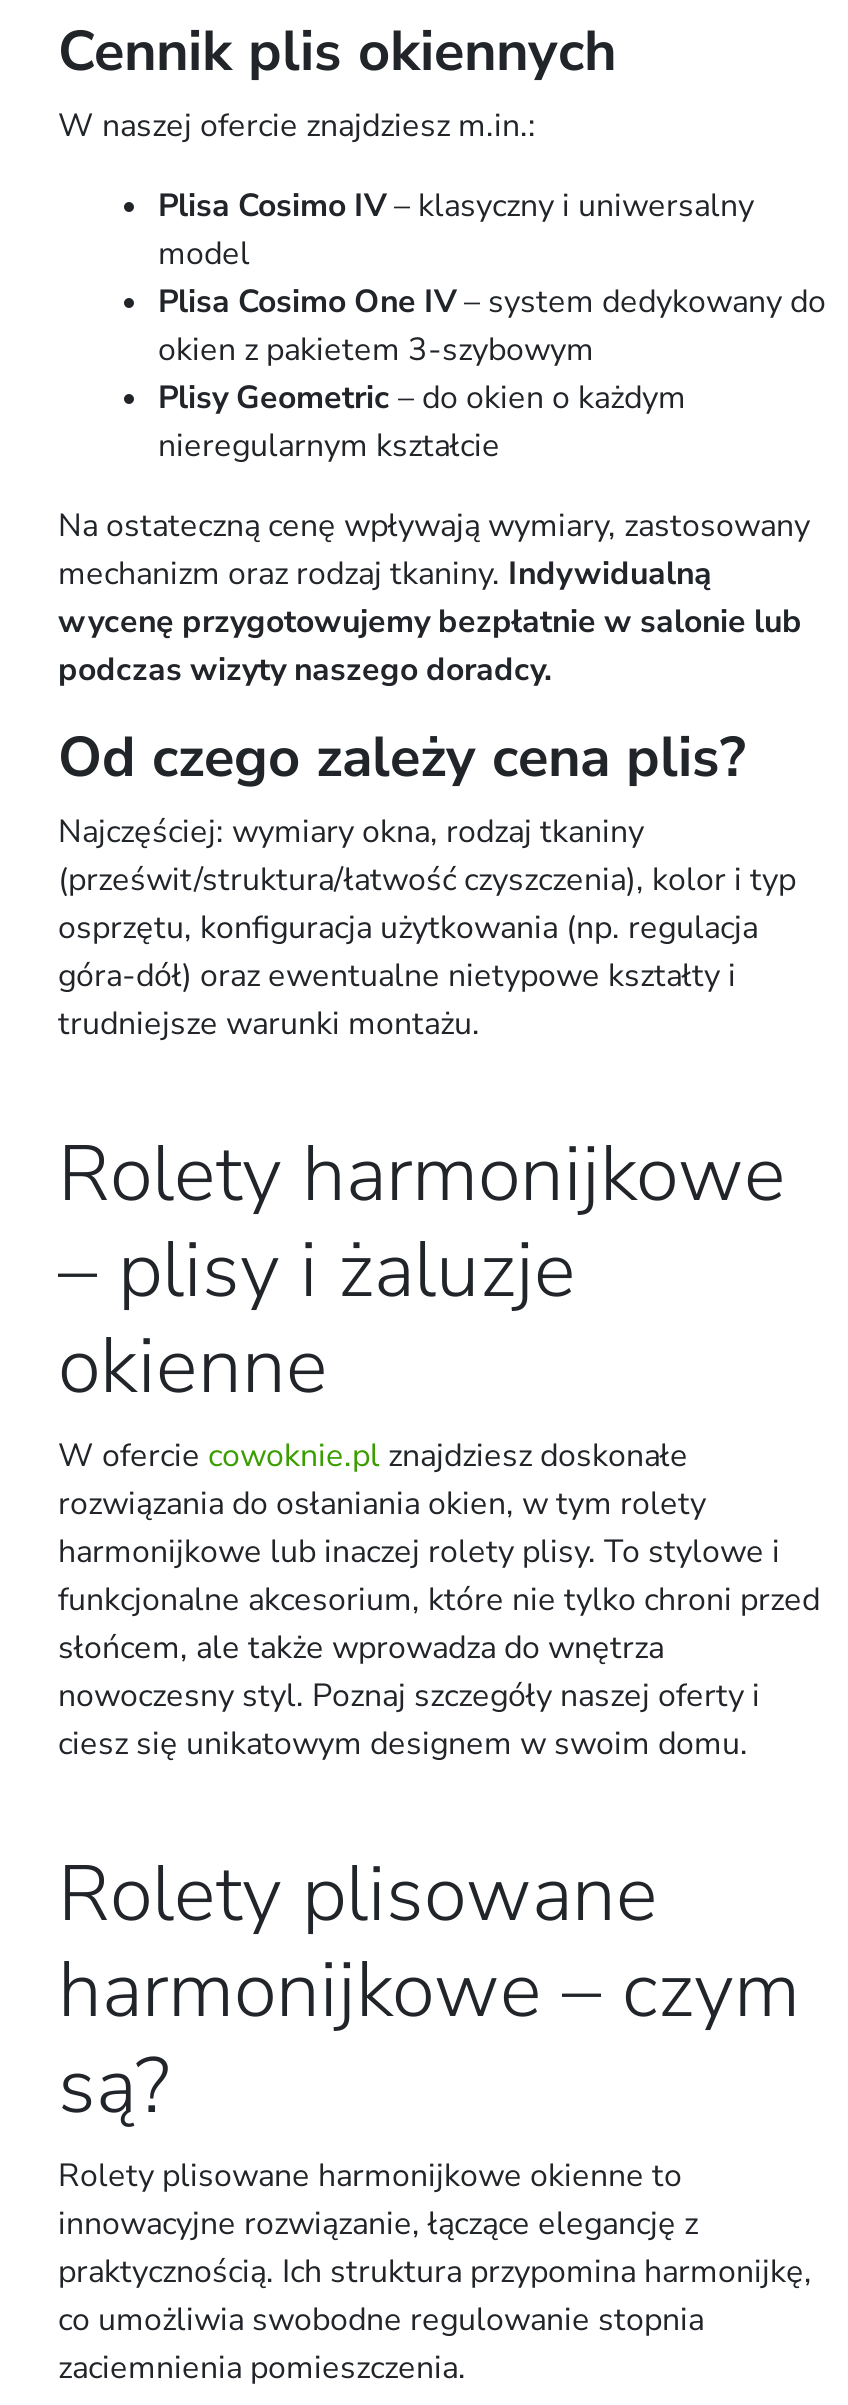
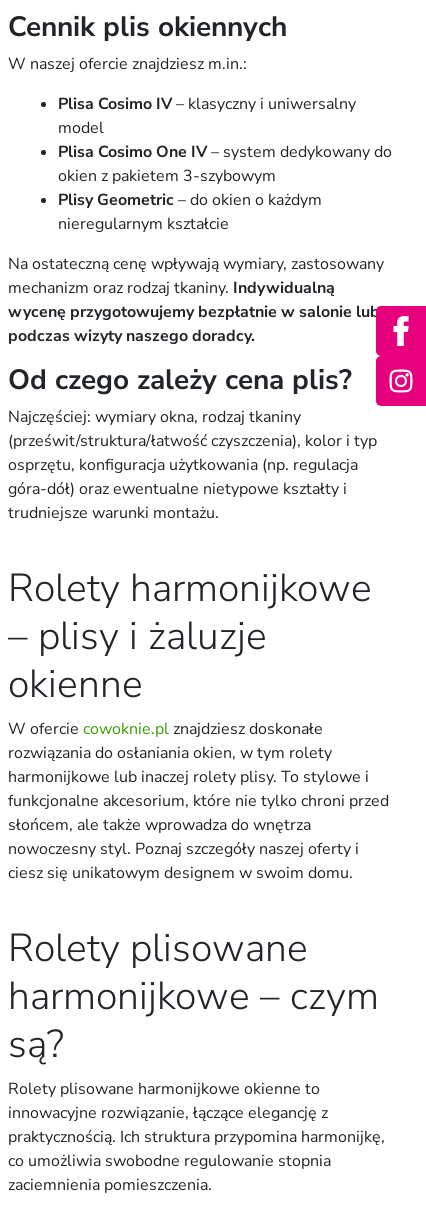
+ [image]
